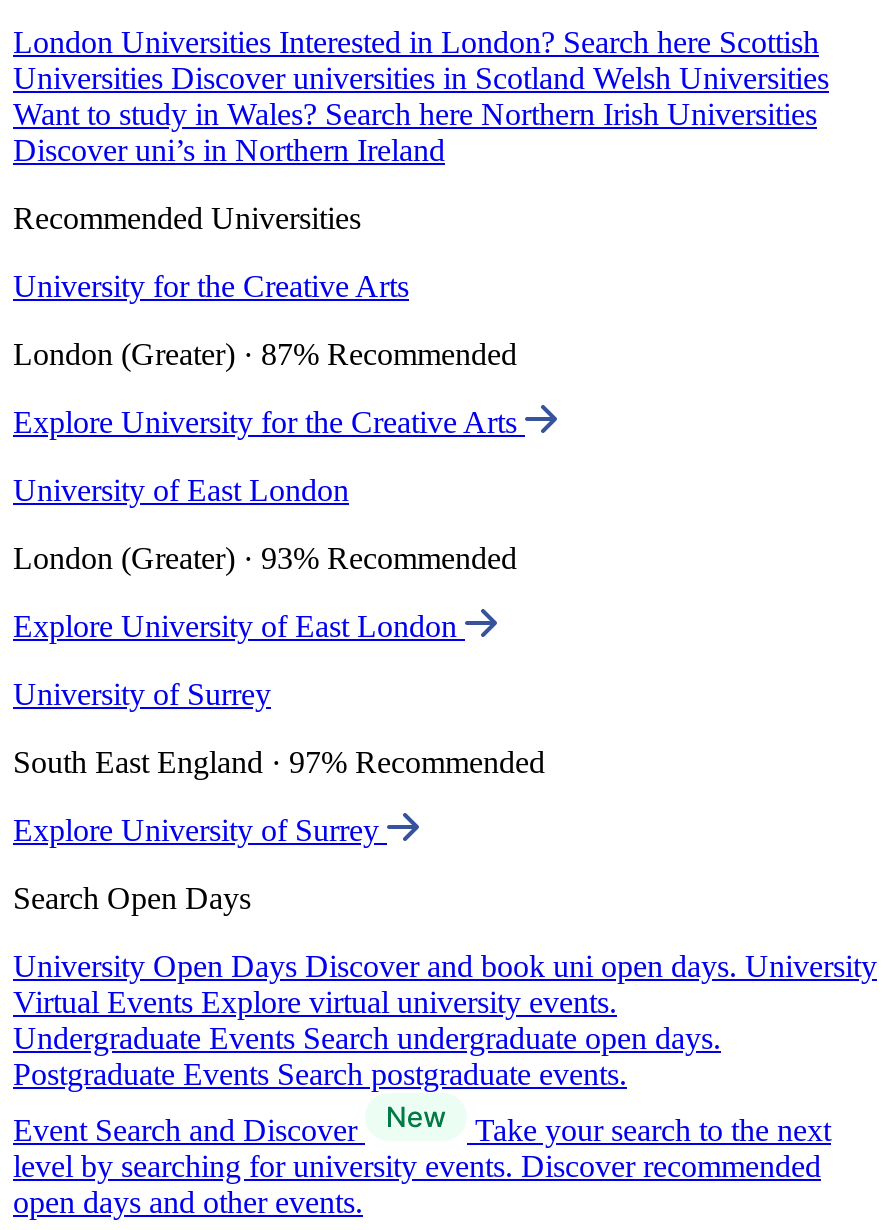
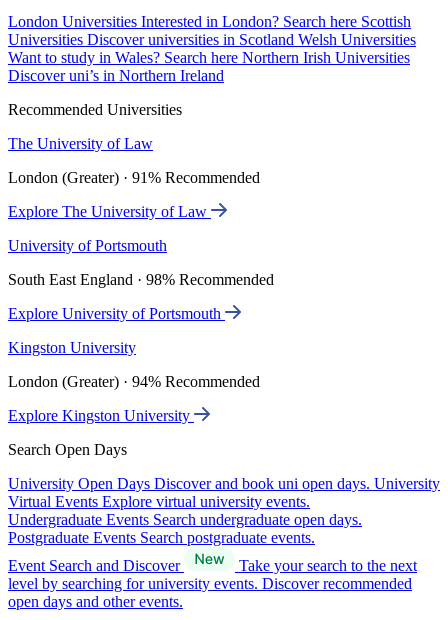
- University for the Creative Arts
+ The University of Law

- London (Greater) · 87% Recommended
+ London (Greater) · 91% Recommended

- Explore University for the Creative Arts
+ Explore The University of Law

- University of East London
+ University of Portsmouth

- London (Greater) · 93% Recommended
+ South East England · 98% Recommended

- Explore University of East London
+ Explore University of Portsmouth

- University of Surrey
+ Kingston University

- South East England · 97% Recommended
+ London (Greater) · 94% Recommended

- Explore University of Surrey
+ Explore Kingston University
